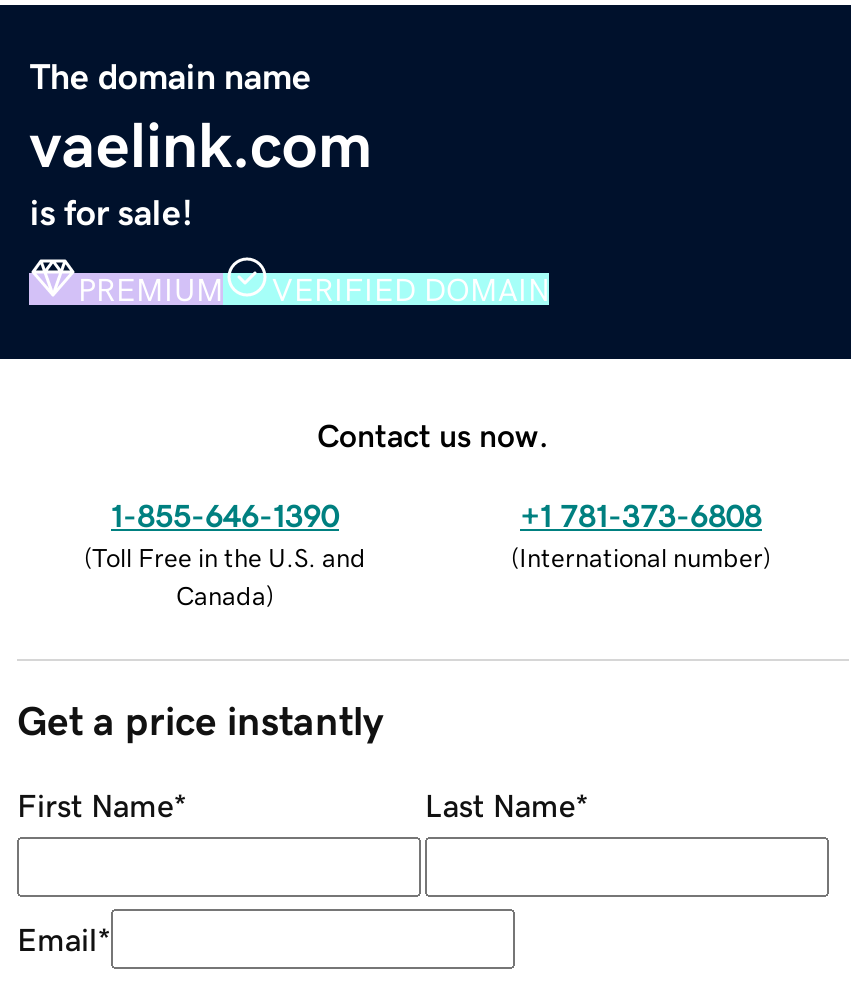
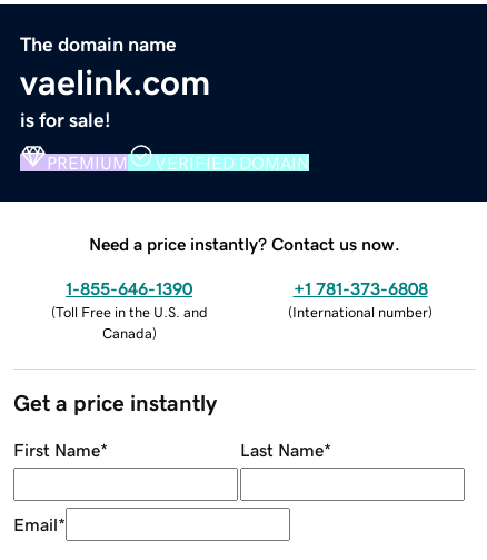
- Contact us now.
+ Need a price instantly? Contact us now.
